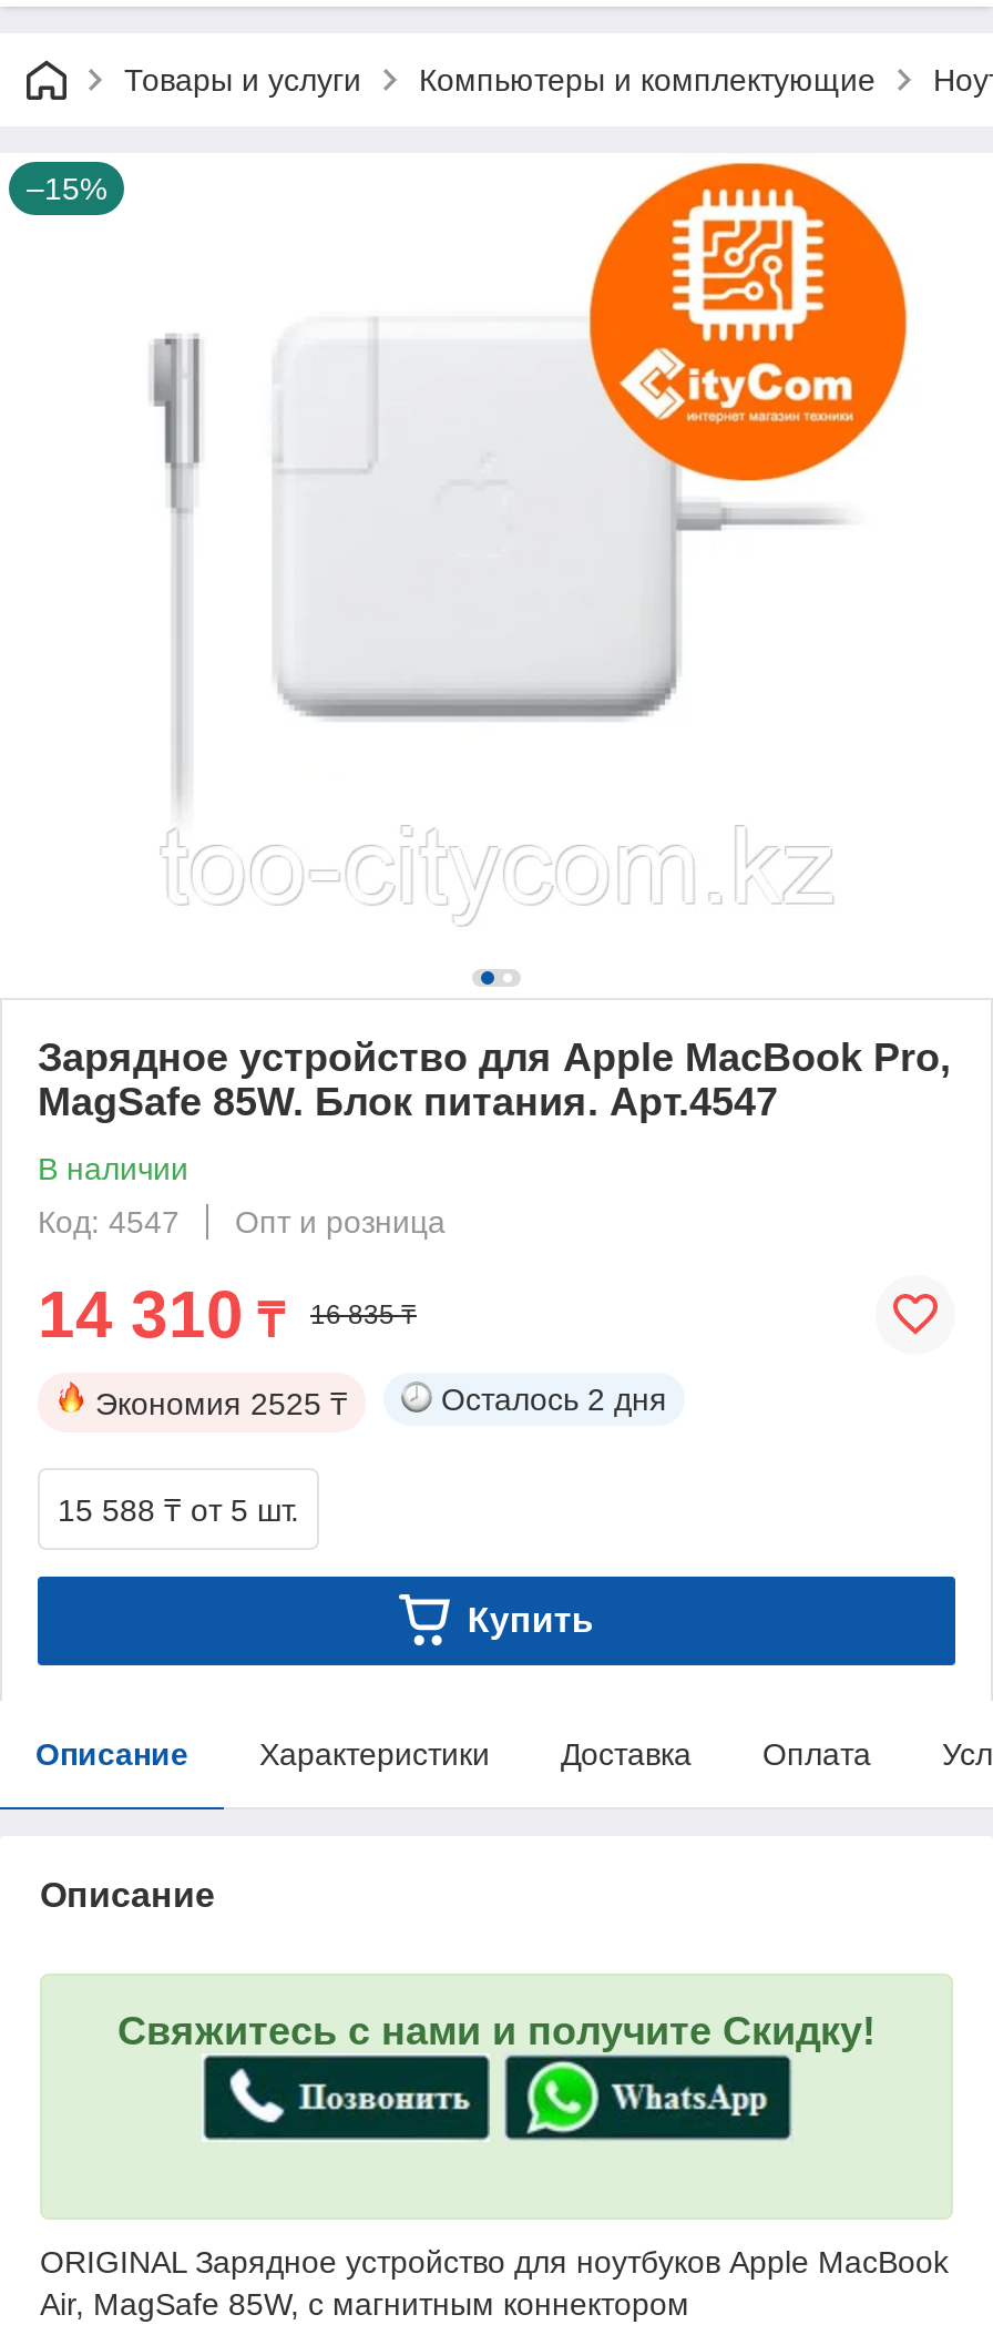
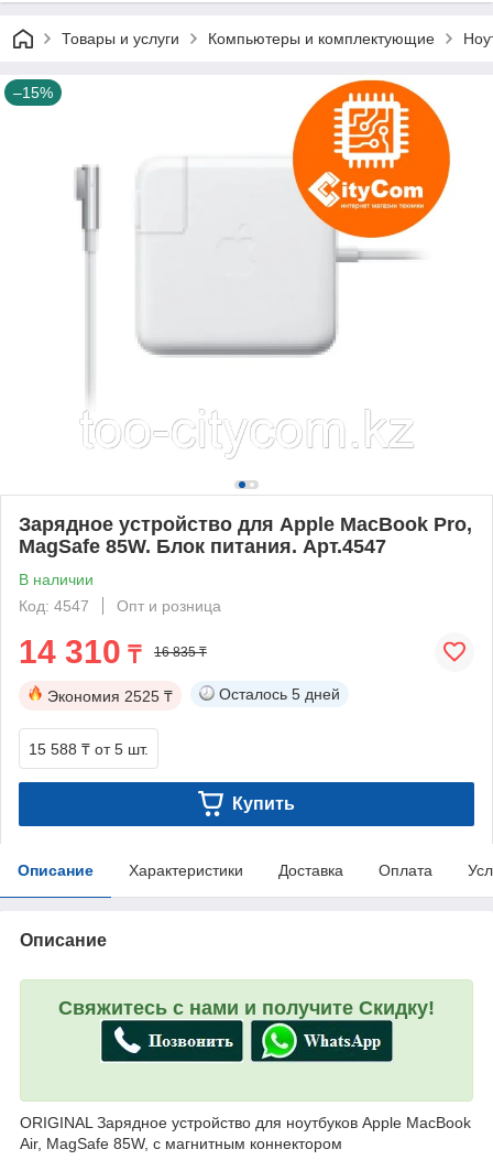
- Осталось 2 дня
+ Осталось 5 дней
